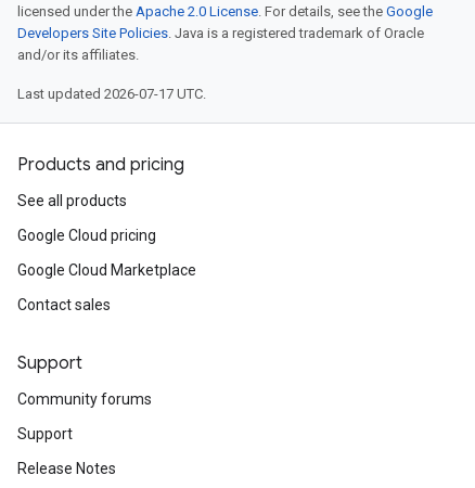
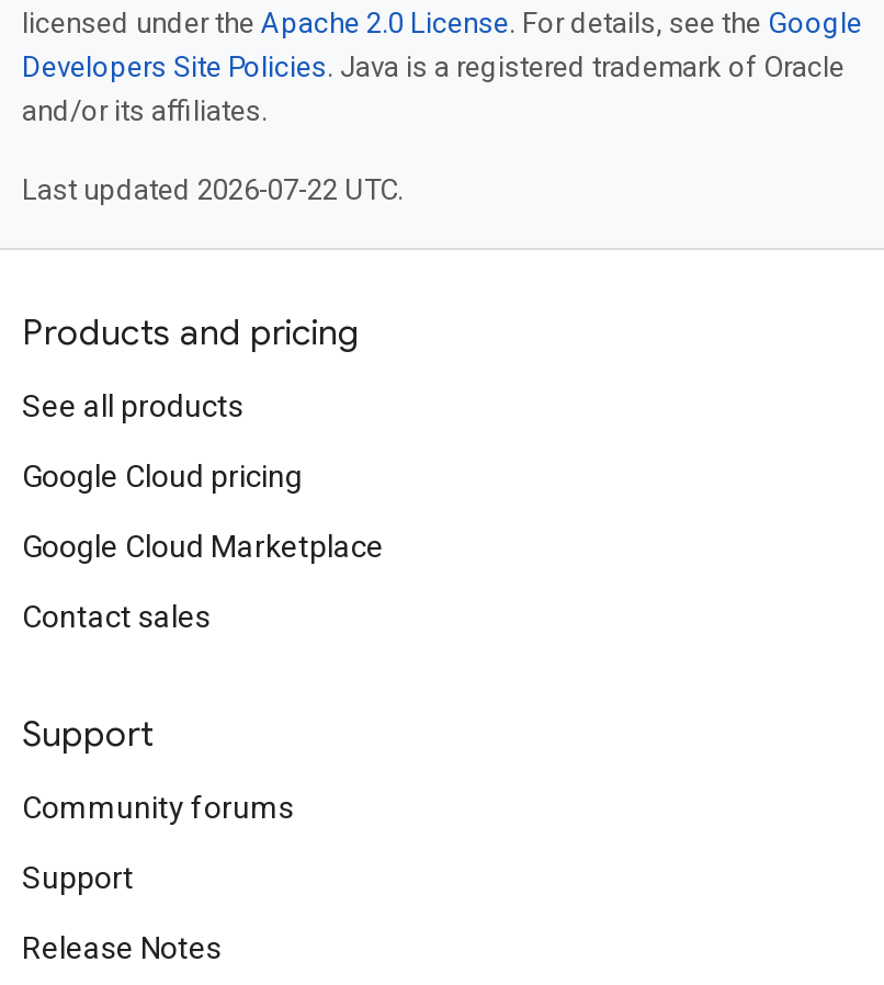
- Last updated 2026-07-17 UTC.
+ Last updated 2026-07-22 UTC.
